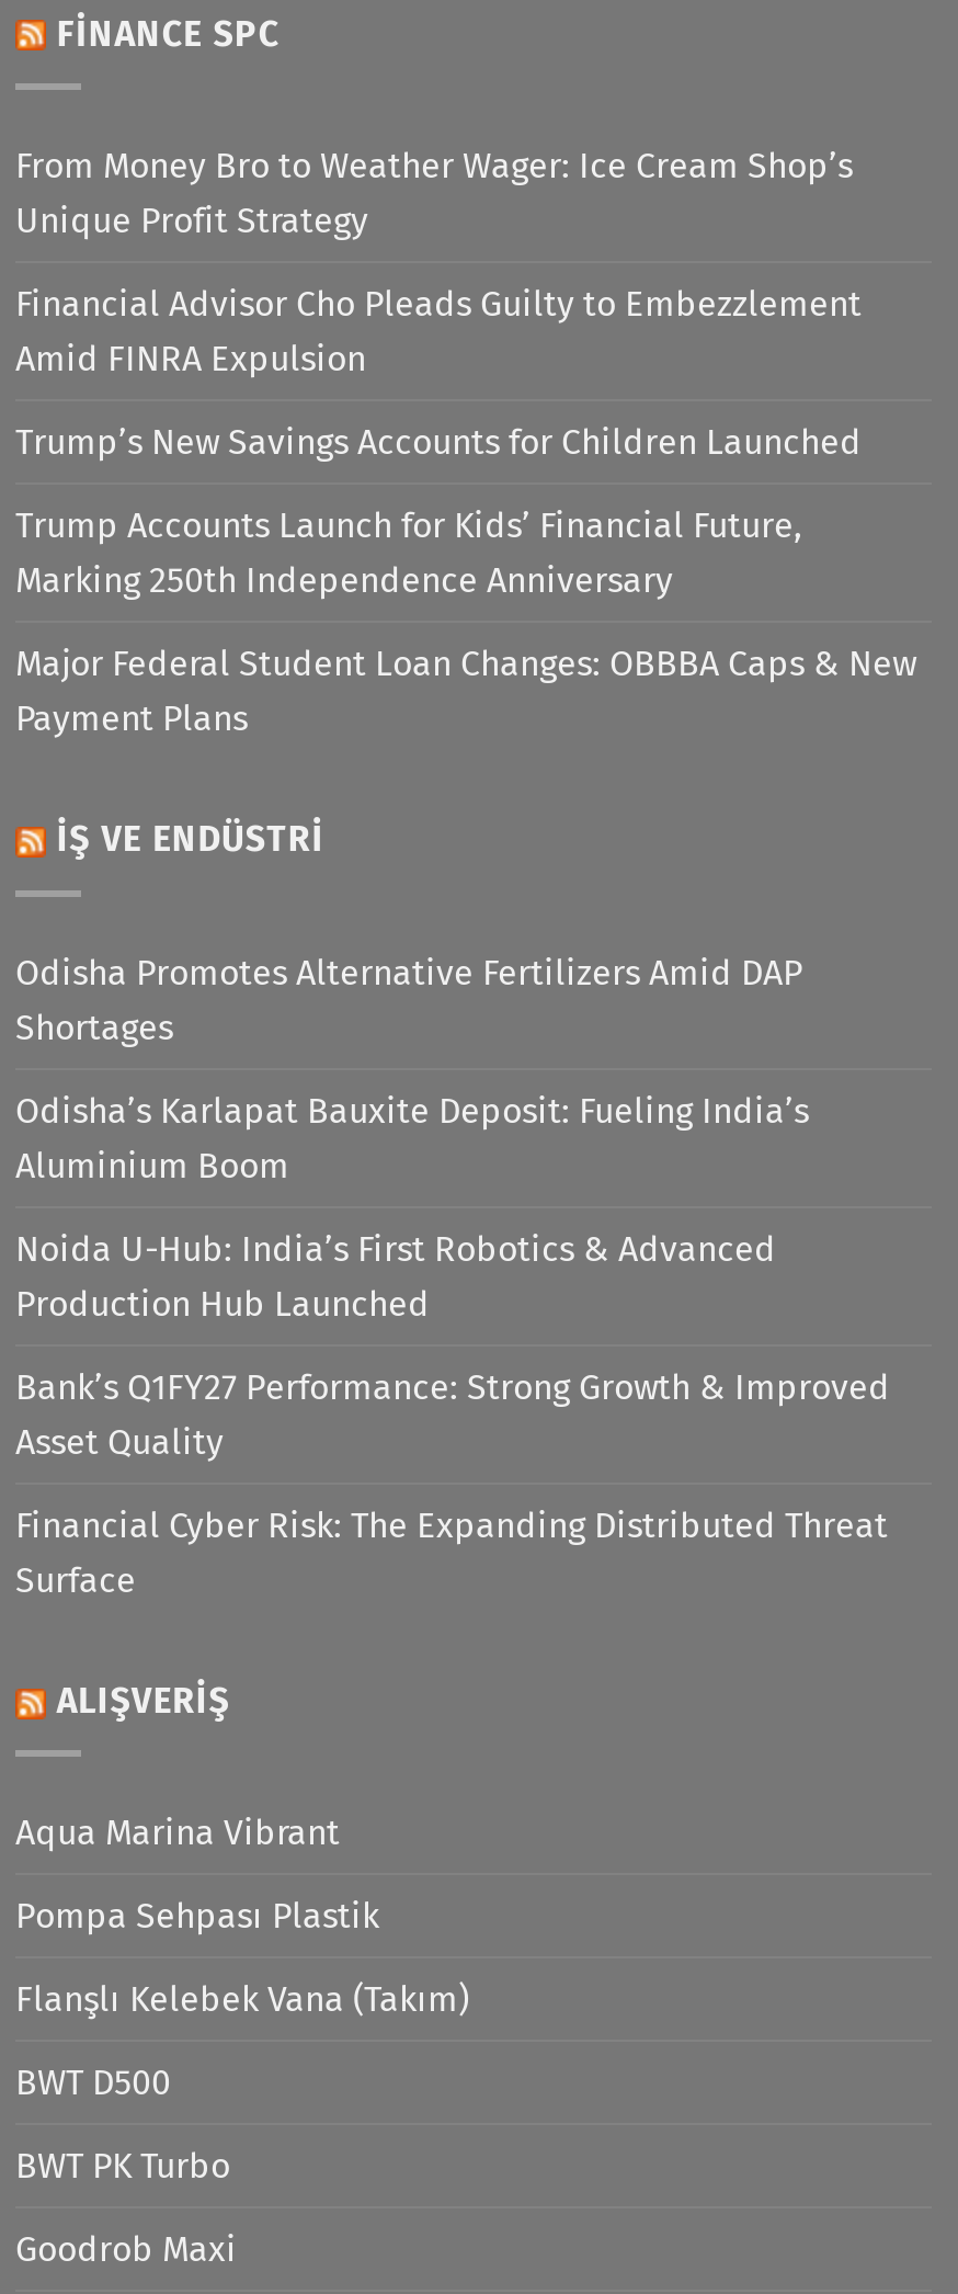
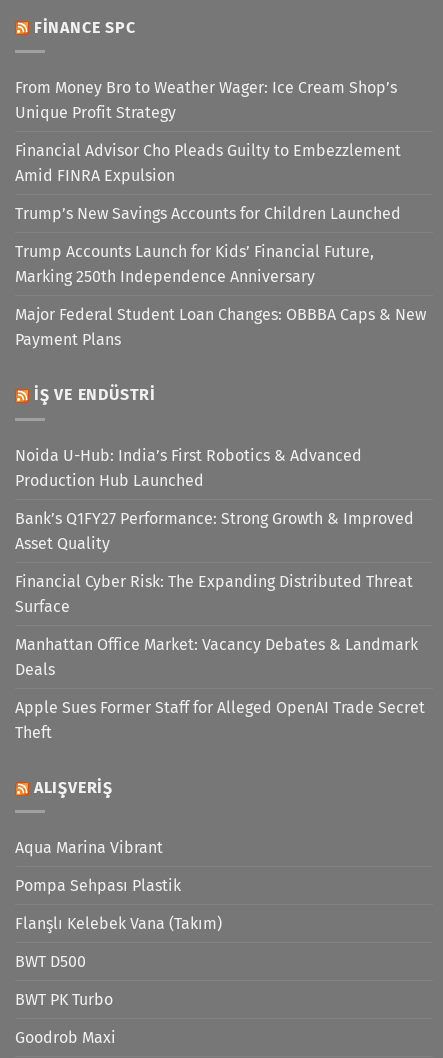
- Odisha Promotes Alternative Fertilizers Amid DAP
- Shortages
- Odisha’s Karlapat Bauxite Deposit: Fueling India’s
- Aluminium Boom

moved up: Noida U-Hub: India’s First Robotics & Advanced | Production Hub Launched | Bank’s Q1FY27 Performance: Strong Growth & Improved | Asset Quality | Financial Cyber Risk: The Expanding Distributed Threat | Surface

+ Manhattan Office Market: Vacancy Debates & Landmark
+ Deals
+ Apple Sues Former Staff for Alleged OpenAI Trade Secret
+ Theft
